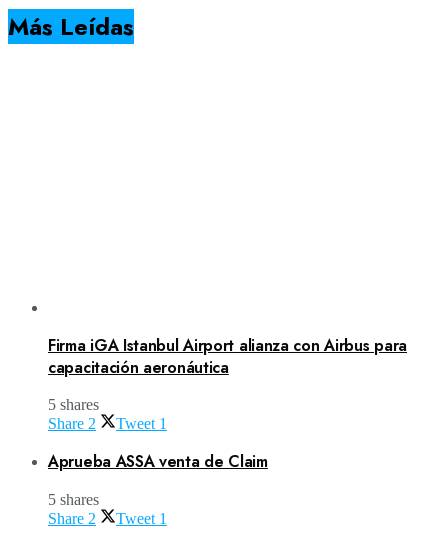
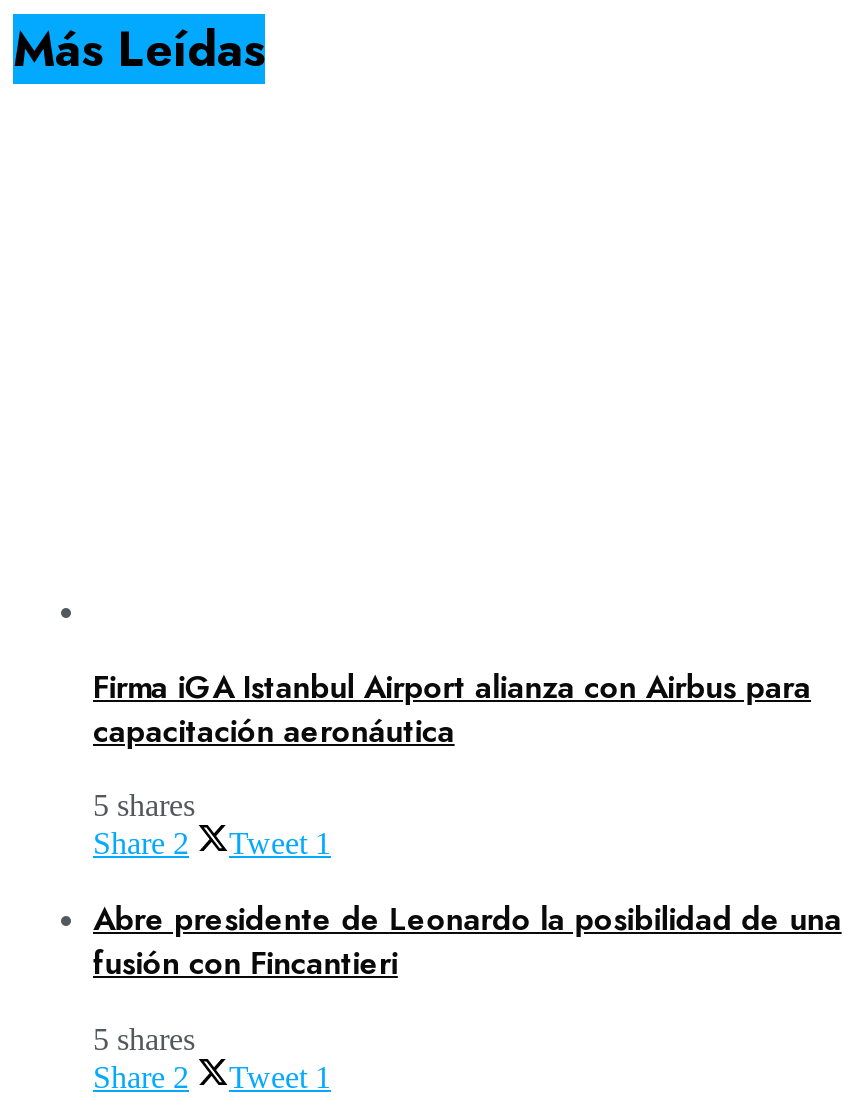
- Aprueba ASSA venta de Claim
+ Abre presidente de Leonardo la posibilidad de una
+ fusión con Fincantieri
